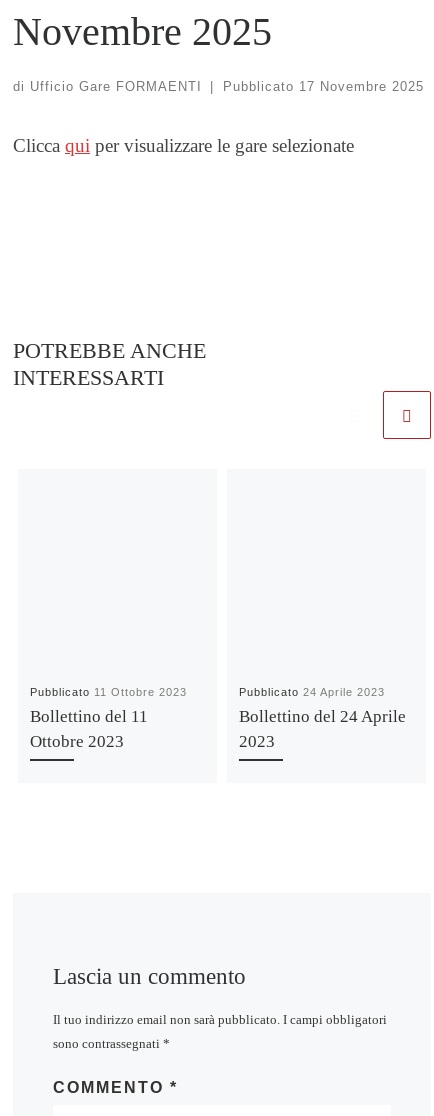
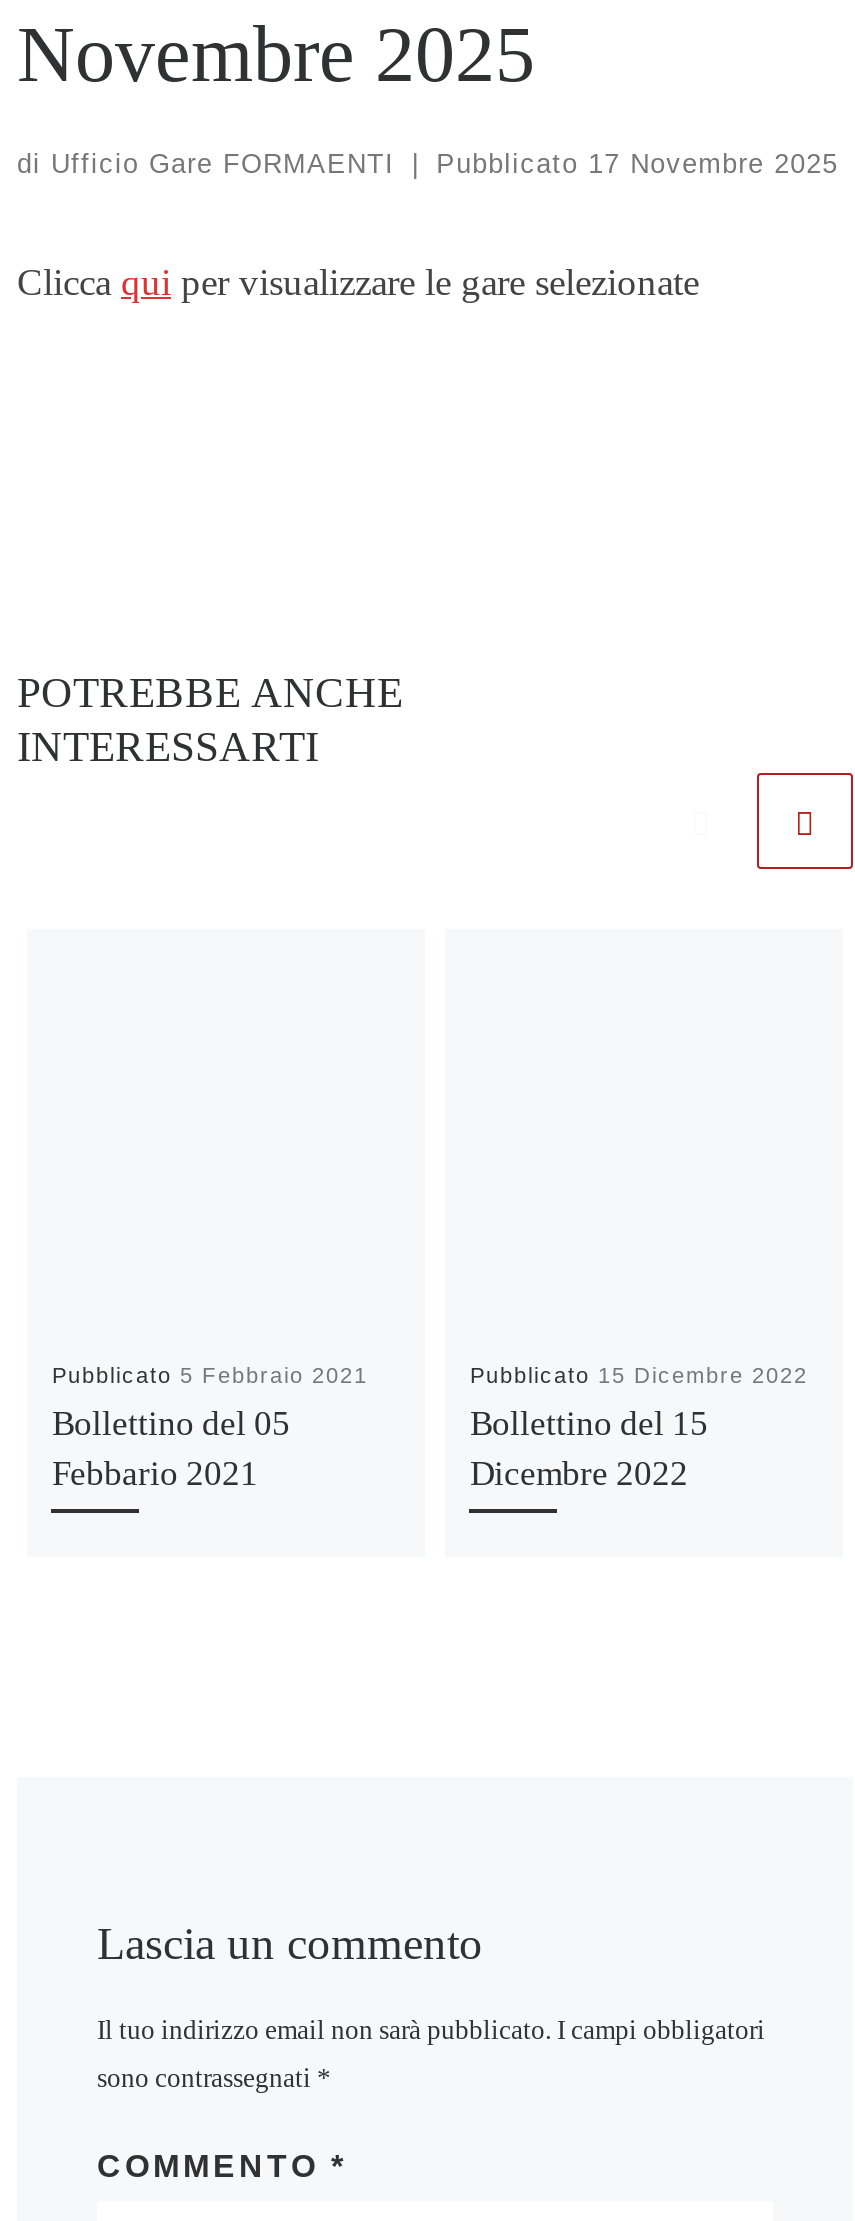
- Pubblicato 11 Ottobre 2023
+ Pubblicato 5 Febbraio 2021

- Pubblicato 24 Aprile 2023
+ Pubblicato 15 Dicembre 2022

- Bollettino del 11
- Ottobre 2023
+ Bollettino del 05
+ Febbario 2021

- Bollettino del 24 Aprile
- 2023
+ Bollettino del 15
+ Dicembre 2022
